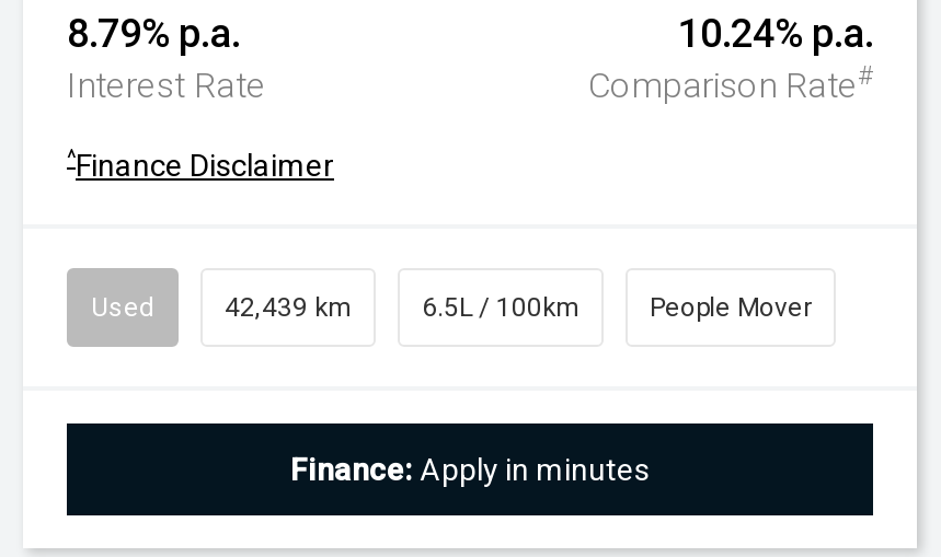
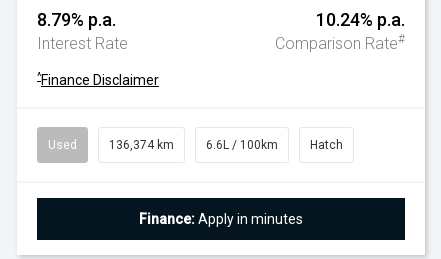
- 42,439 km
- 6.5L / 100km
- People Mover
+ 136,374 km
+ 6.6L / 100km
+ Hatch
